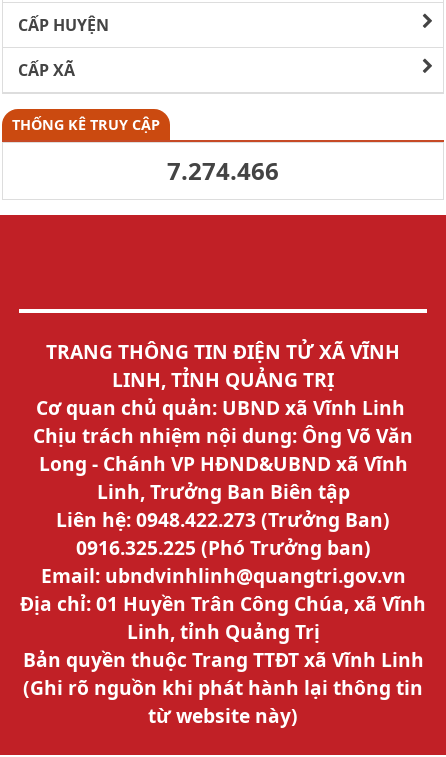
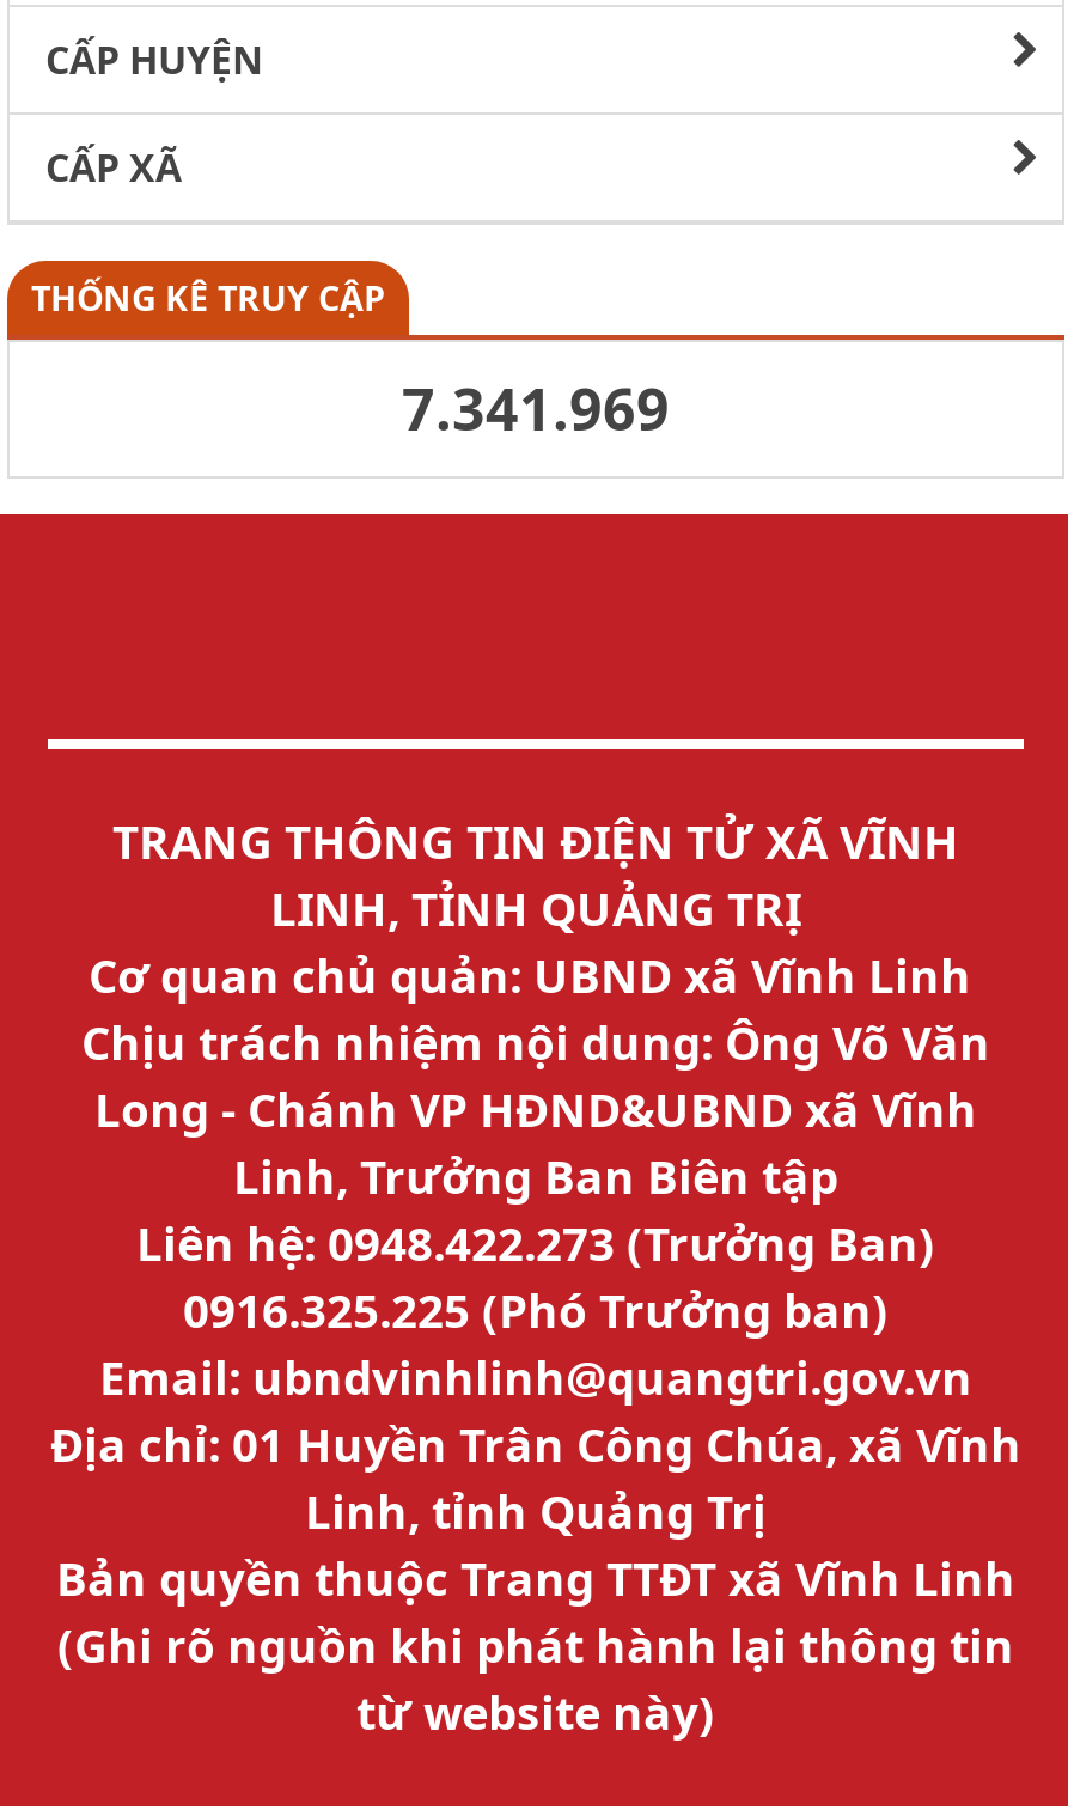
- 7.274.466
+ 7.341.969
